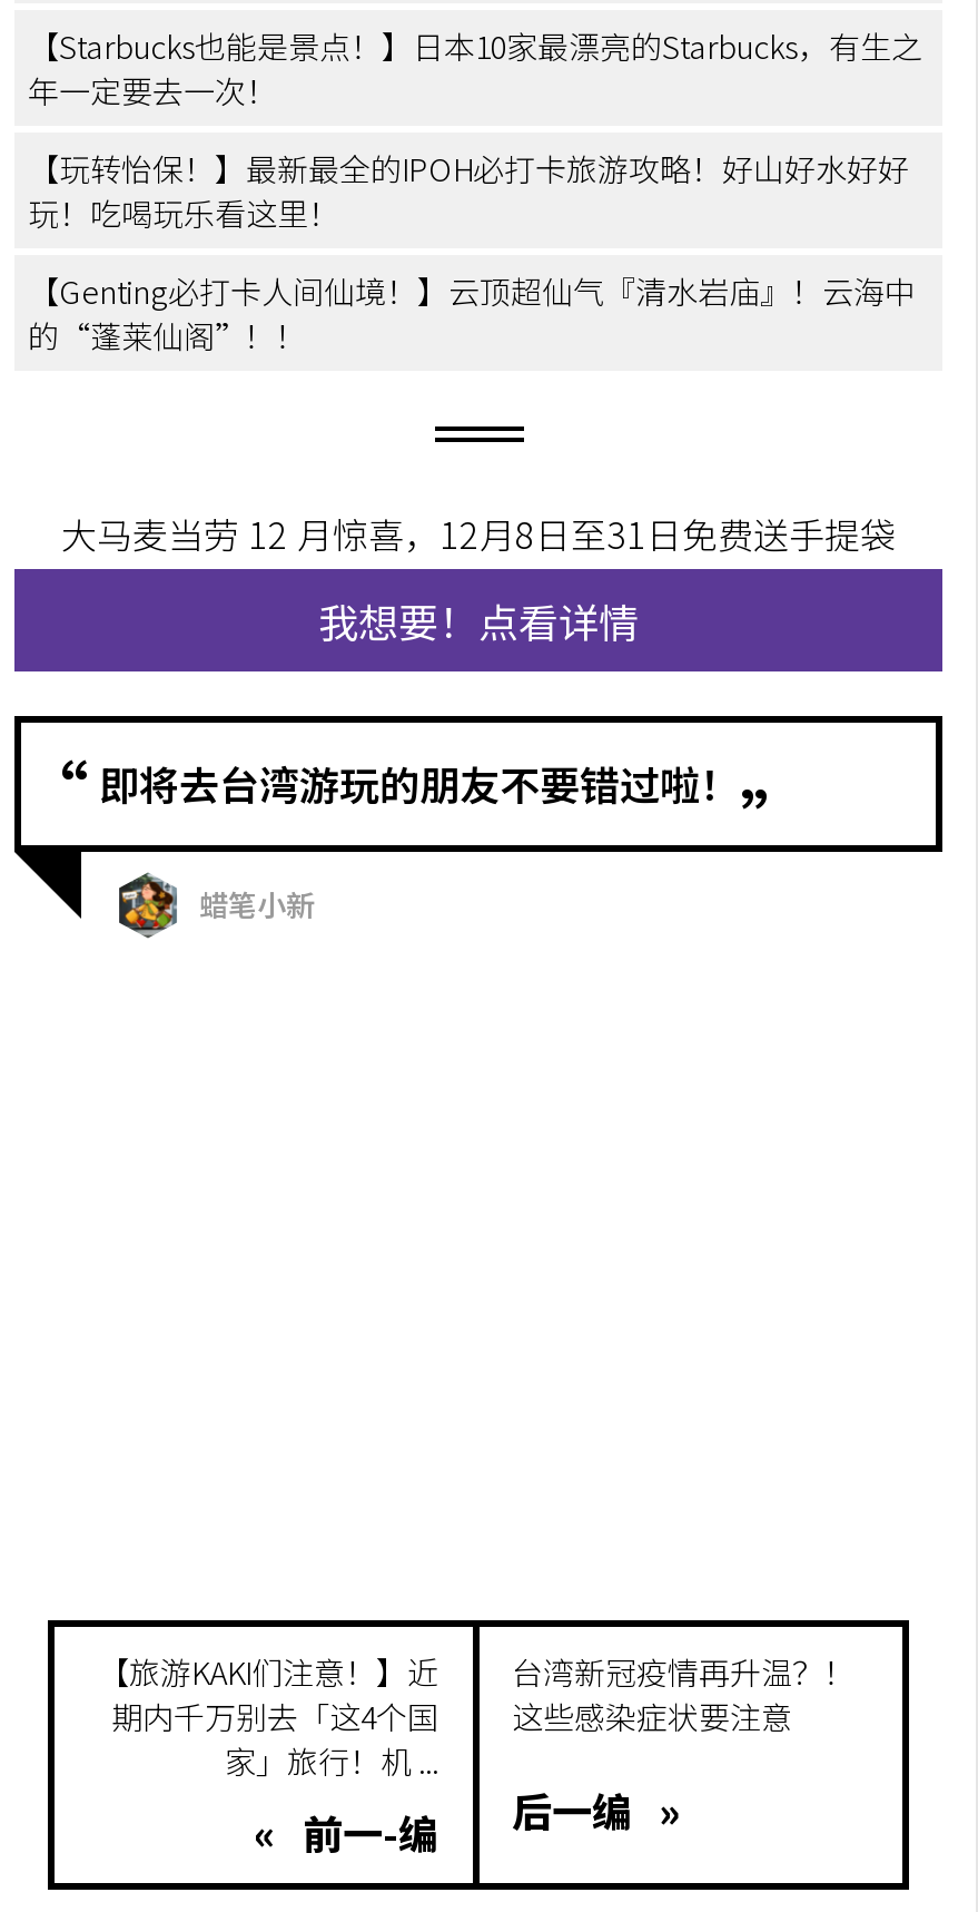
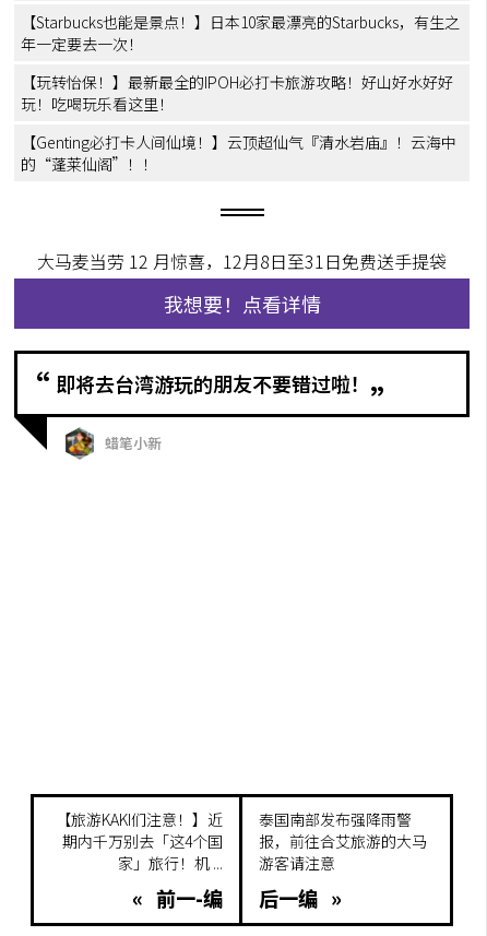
- 台湾新冠疫情再升温？！
- 这些感染症状要注意
+ 泰国南部发布强降雨警
+ 报，前往合艾旅游的大马
+ 游客请注意
